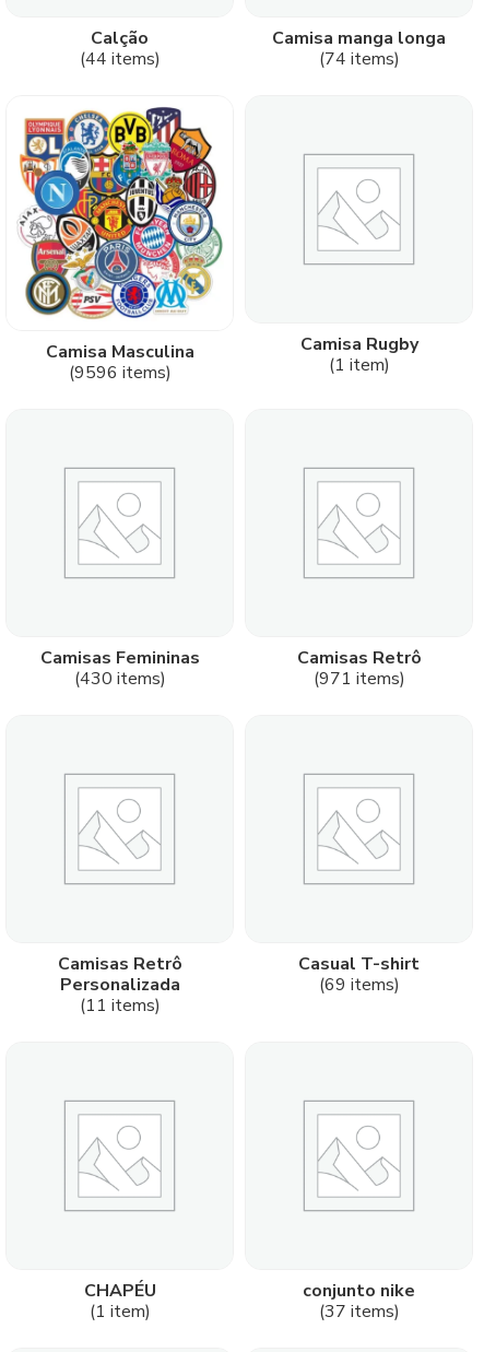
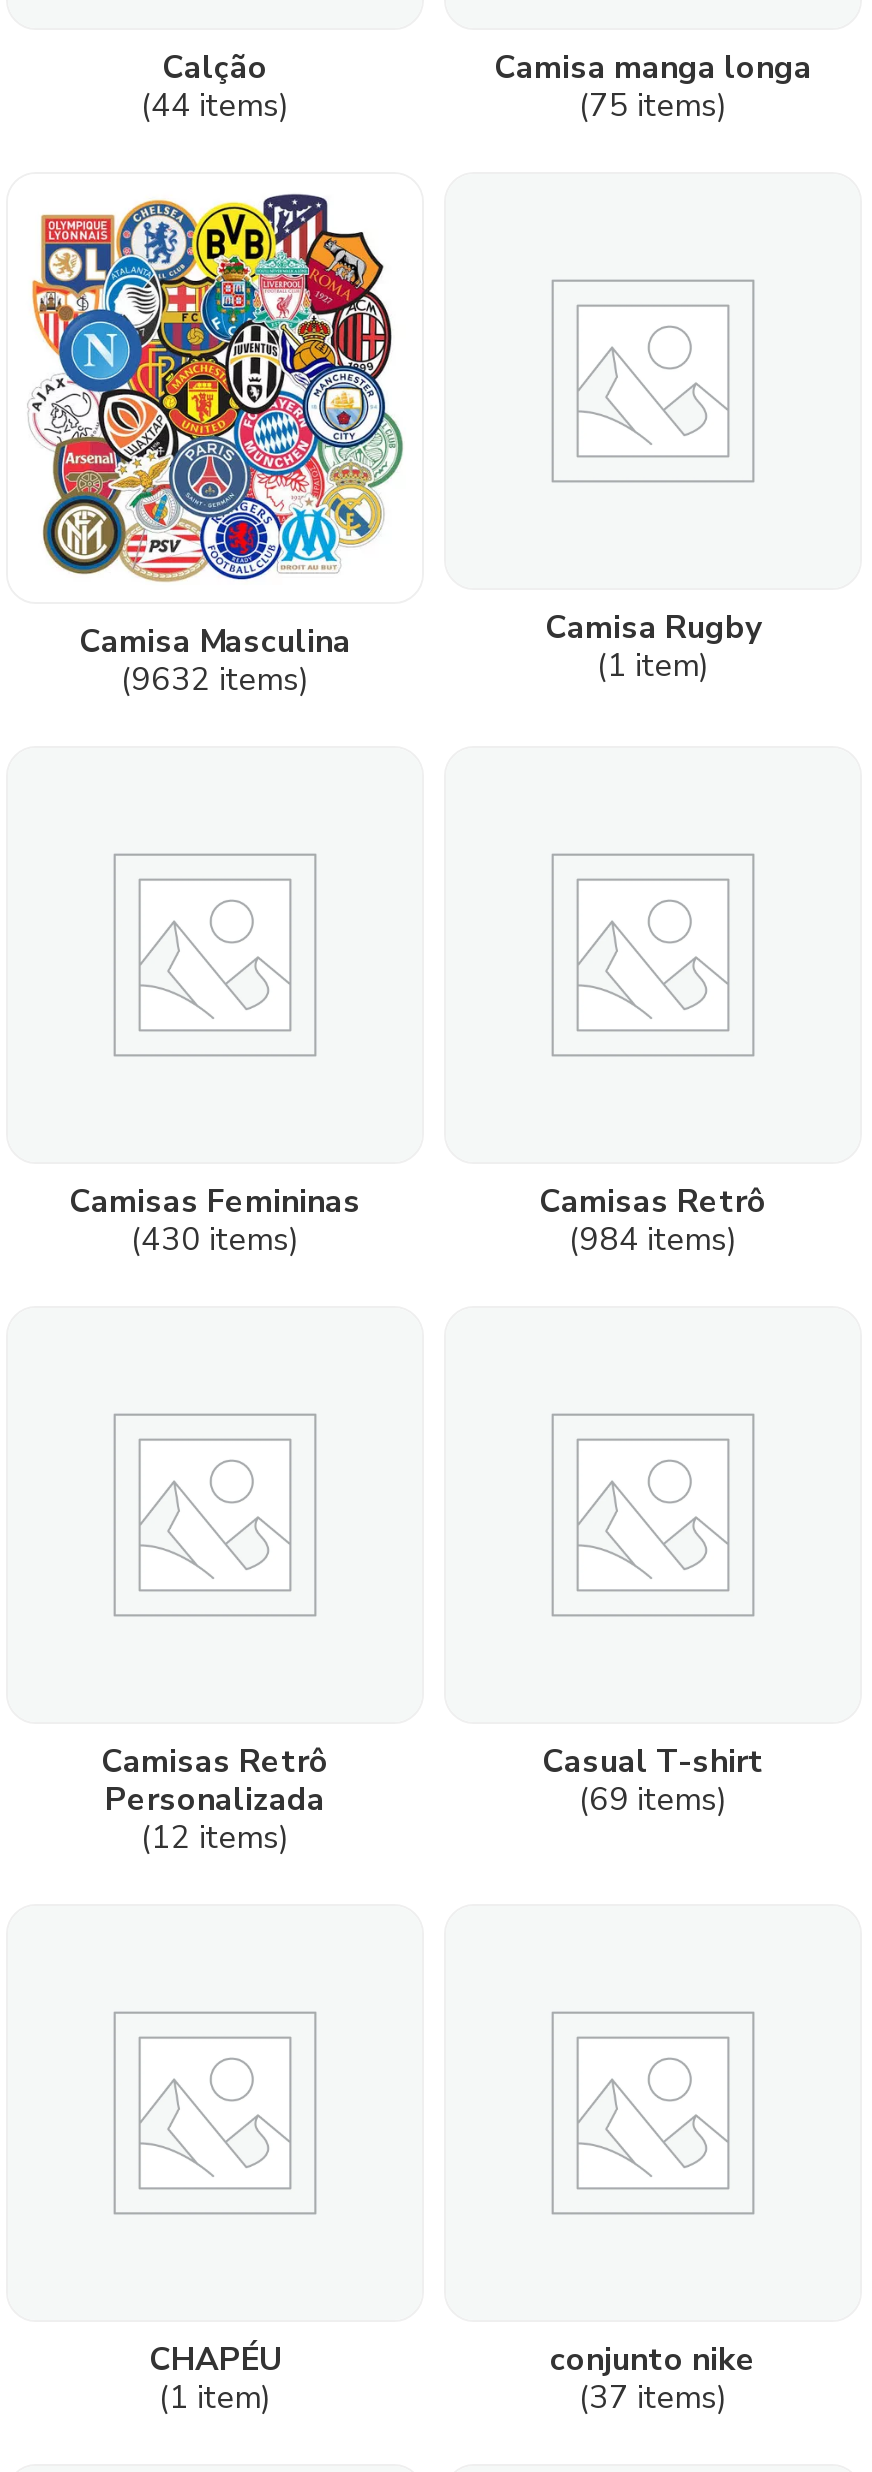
- (74 items)
+ (75 items)

- (9596 items)
+ (9632 items)

- (971 items)
+ (984 items)

- (11 items)
+ (12 items)
